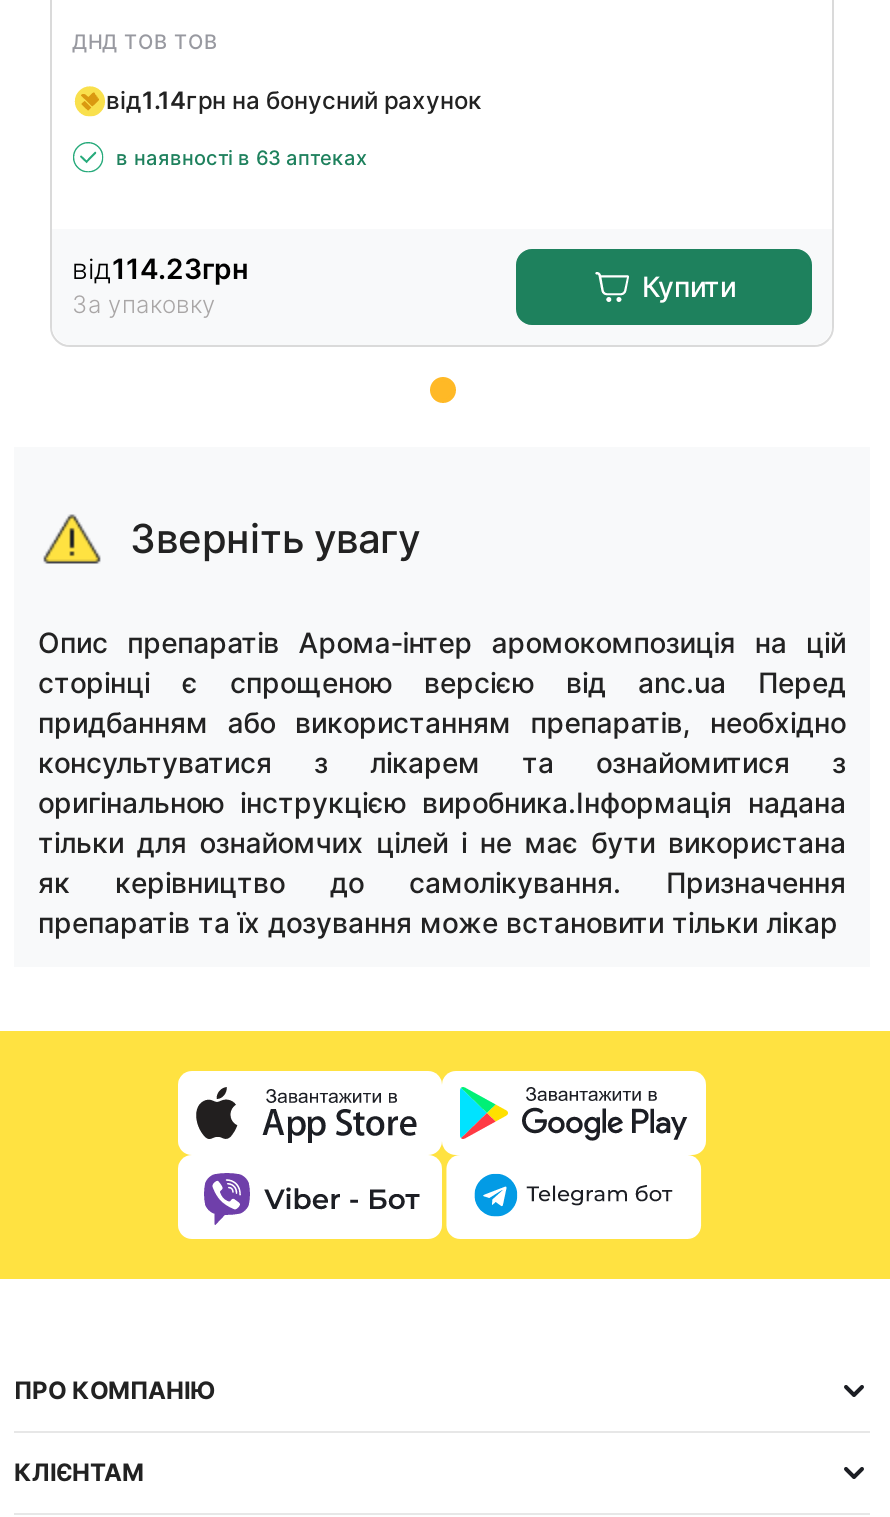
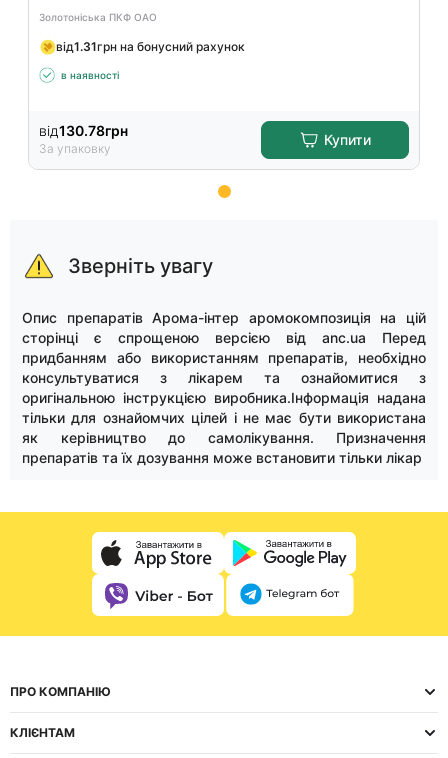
- ДНД ТОВ ТОВ
+ Золотоніська ПКФ ОАО

- від1.14грн на бонусний рахунок
+ від1.31грн на бонусний рахунок

- в наявності в 63 аптеках
+ в наявності

- від114.23грн
+ від130.78грн
